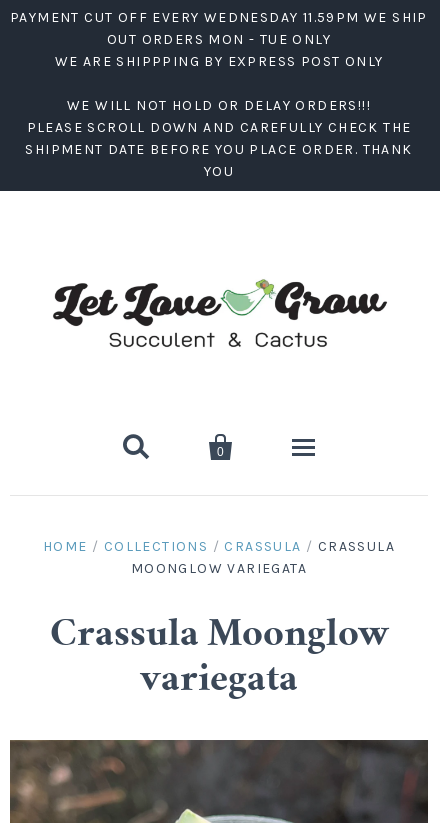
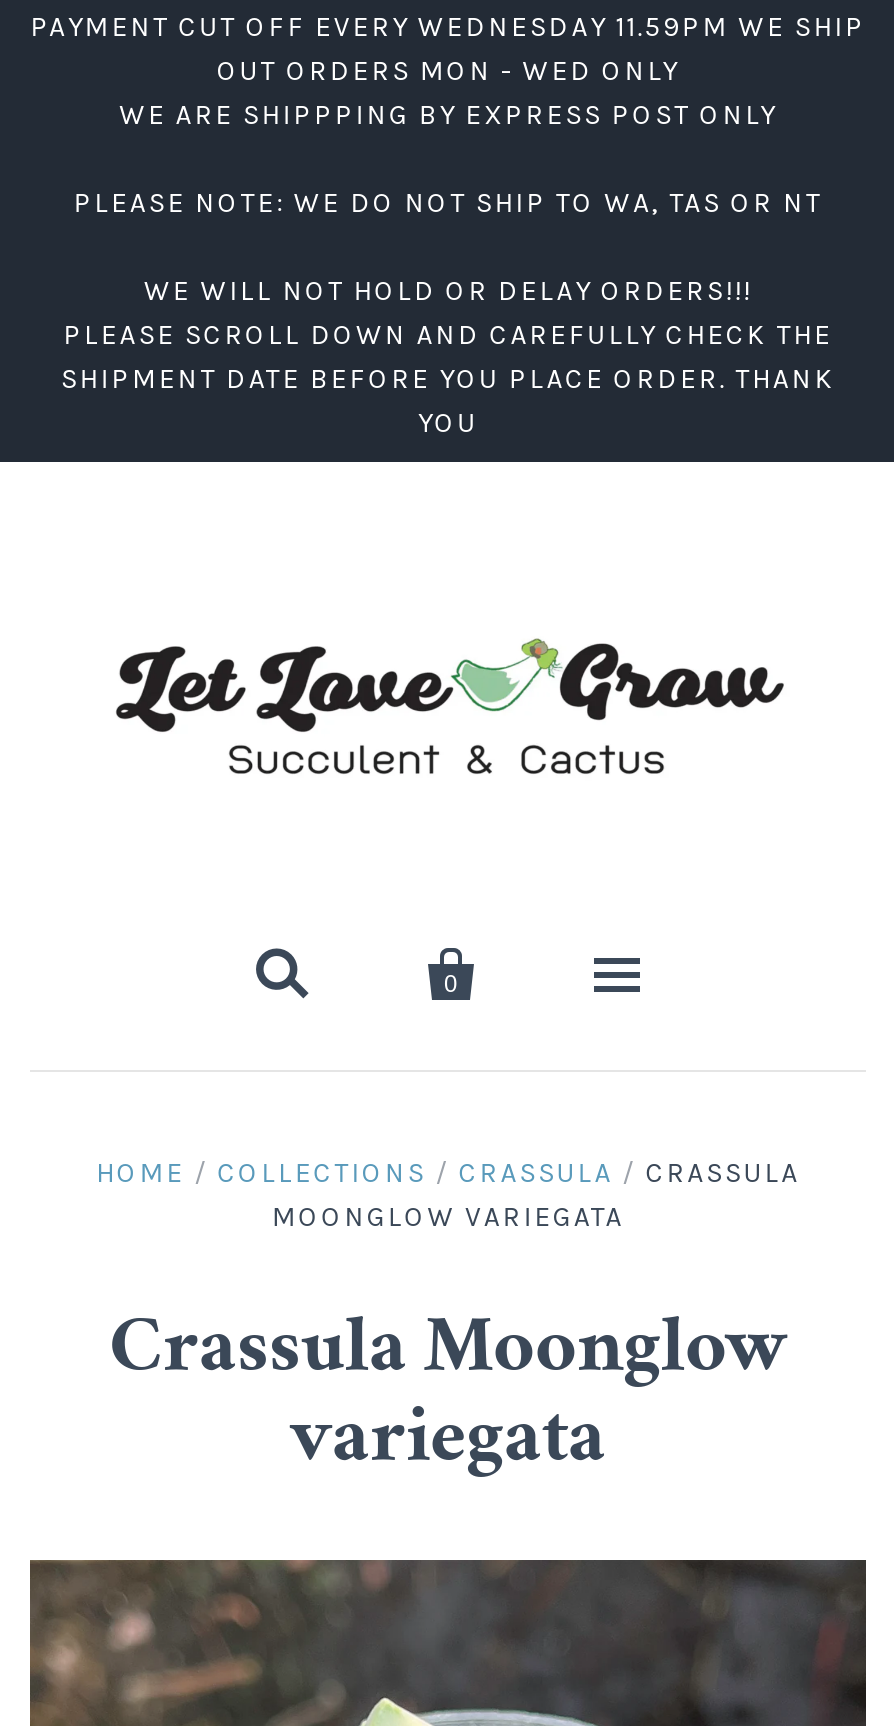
- OUT ORDERS MON - TUE ONLY
+ OUT ORDERS MON - WED ONLY

+ PLEASE NOTE: WE DO NOT SHIP TO WA, TAS OR NT
